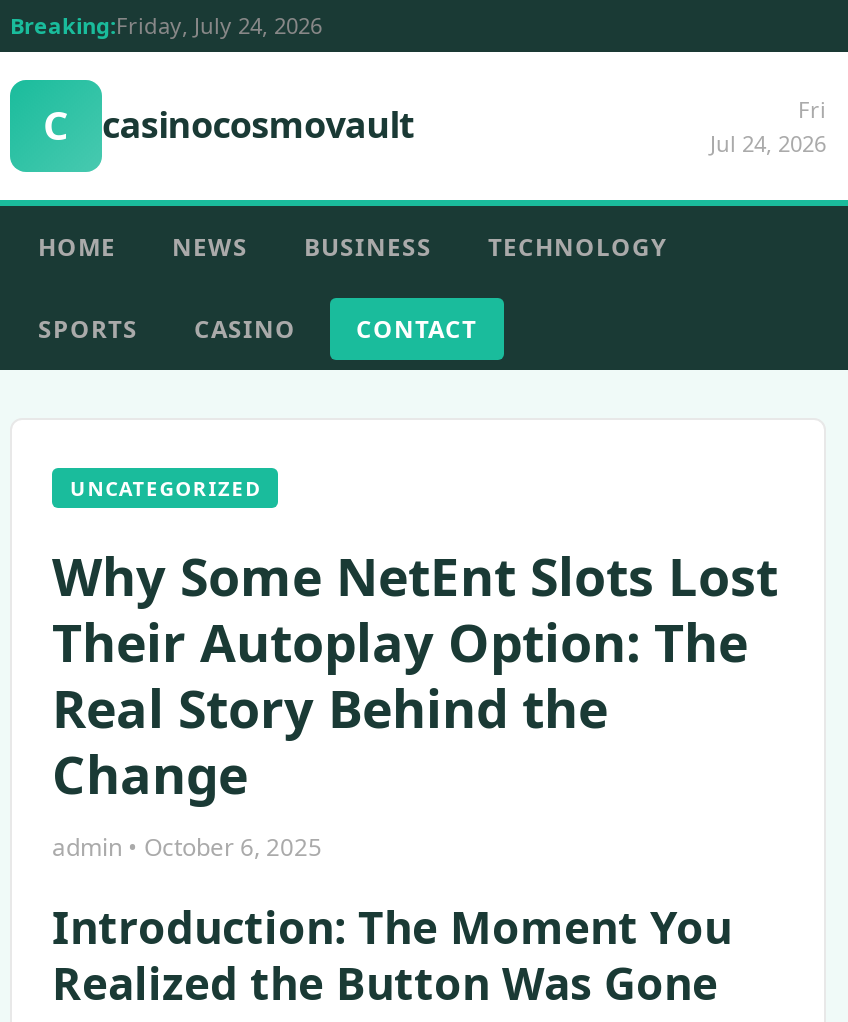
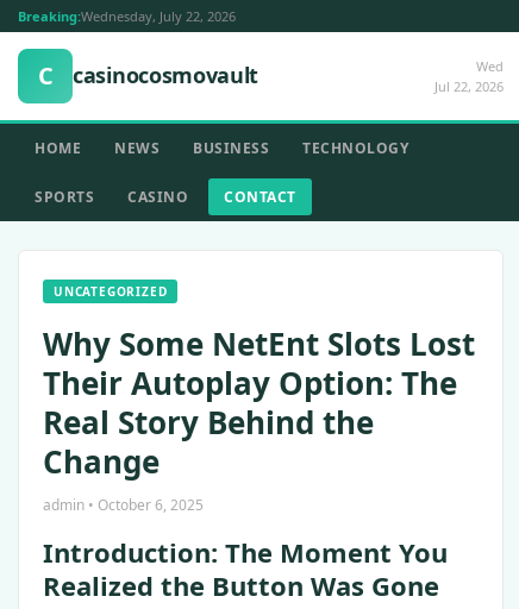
- Breaking:Friday, July 24, 2026
+ Breaking:Wednesday, July 22, 2026

- Fri
- Jul 24, 2026
+ Wed
+ Jul 22, 2026
